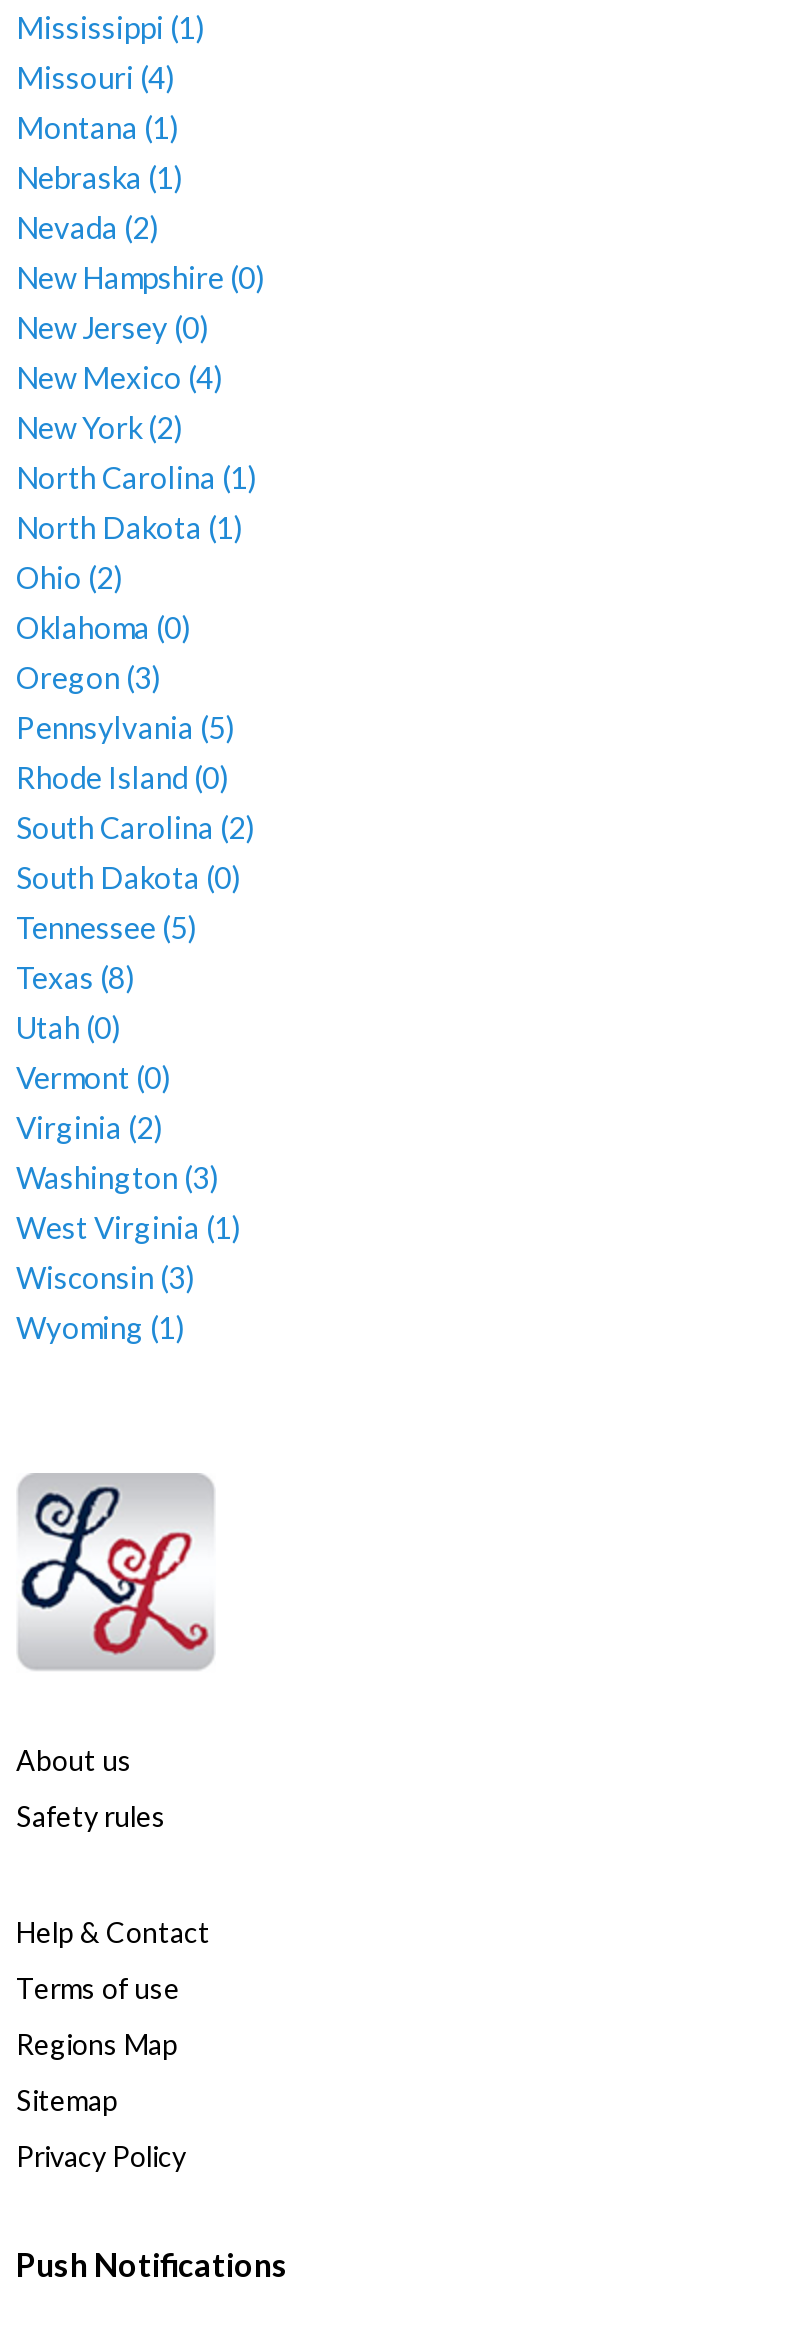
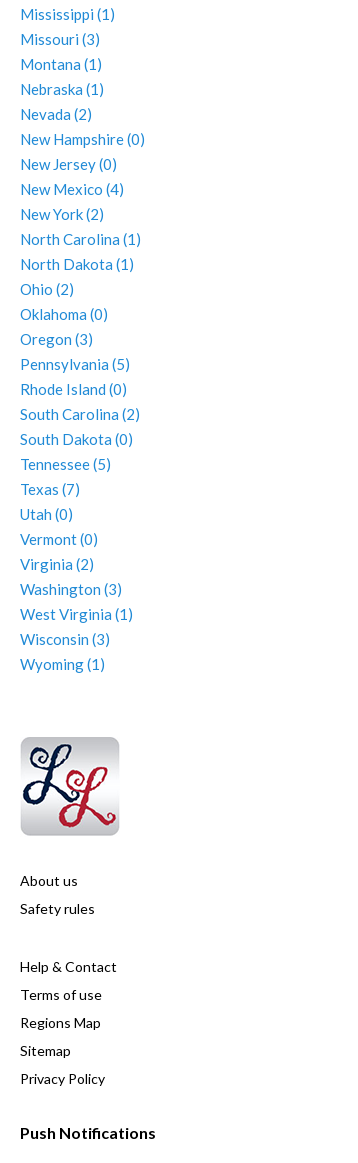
- Missouri (4)
+ Missouri (3)

- Texas (8)
+ Texas (7)
